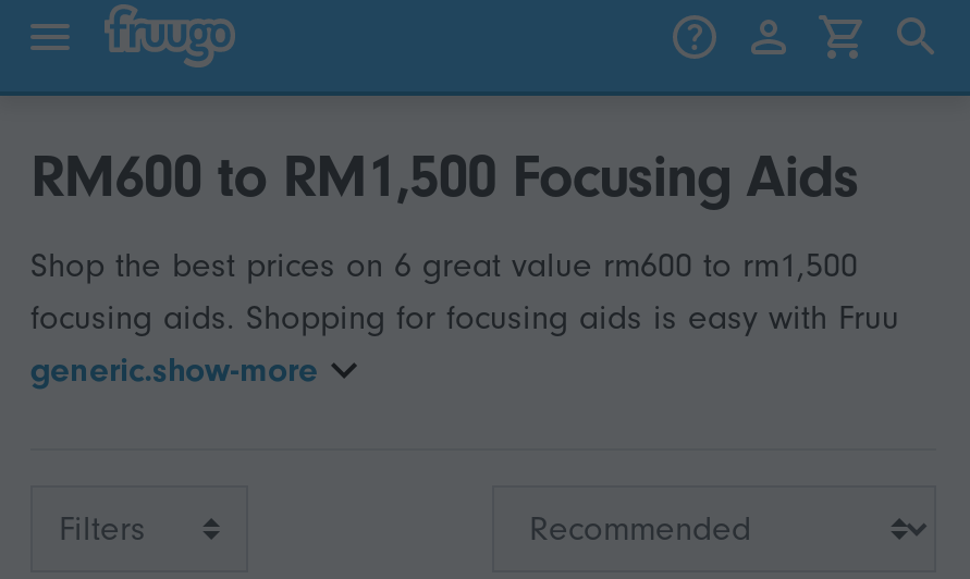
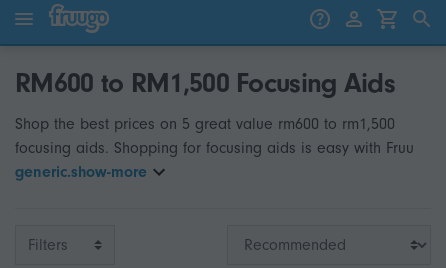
- Shop the best prices on 6 great value rm600 to rm1,500
+ Shop the best prices on 5 great value rm600 to rm1,500
